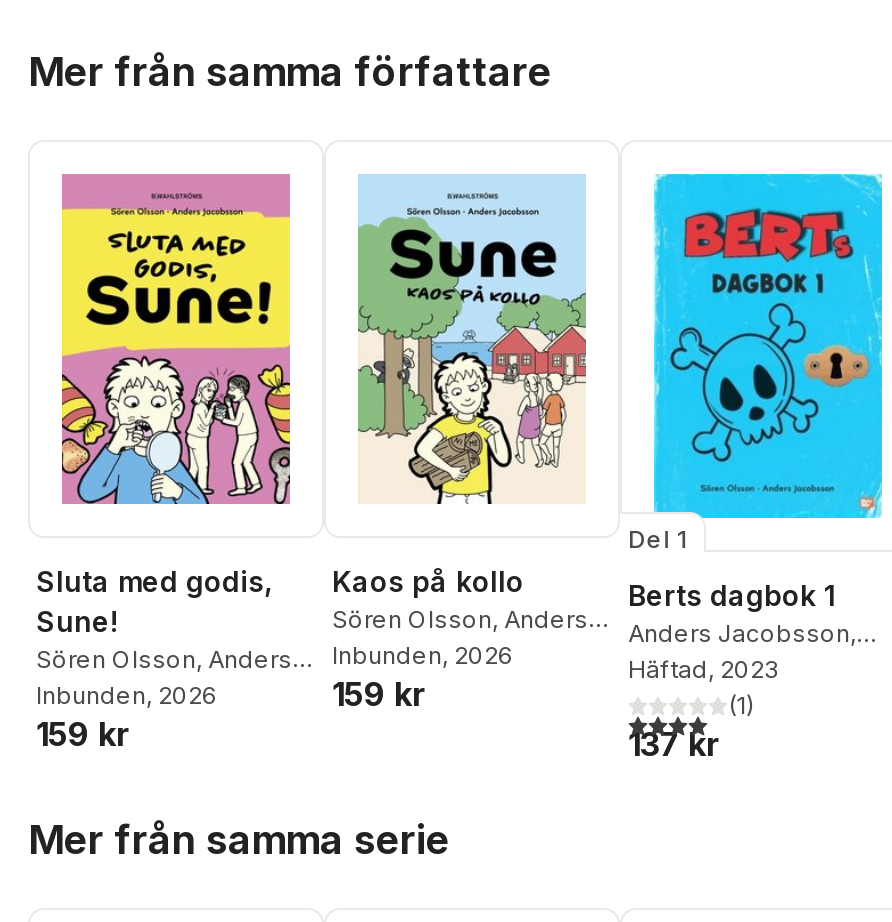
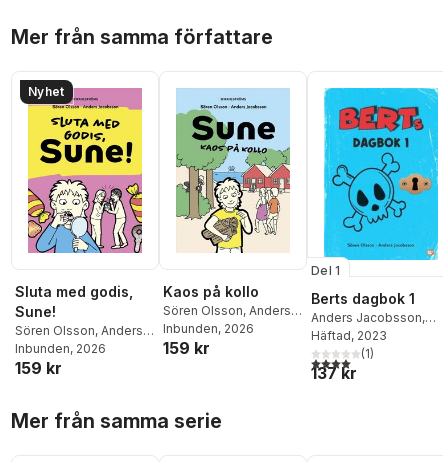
+ Nyhet
